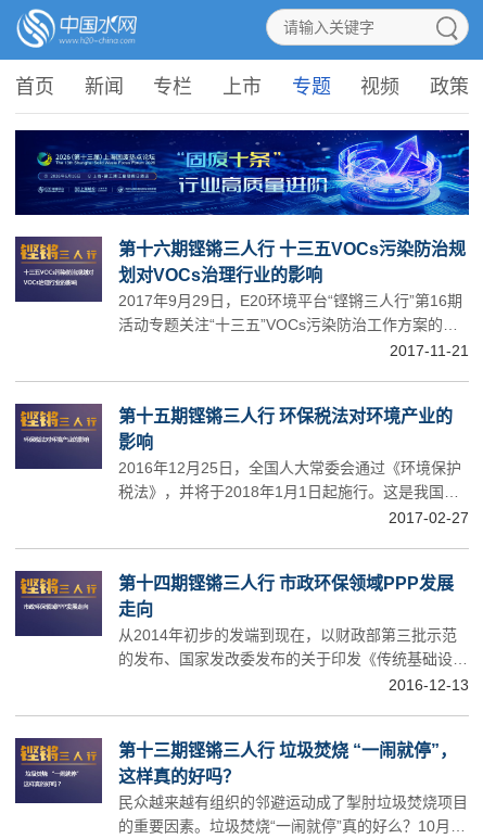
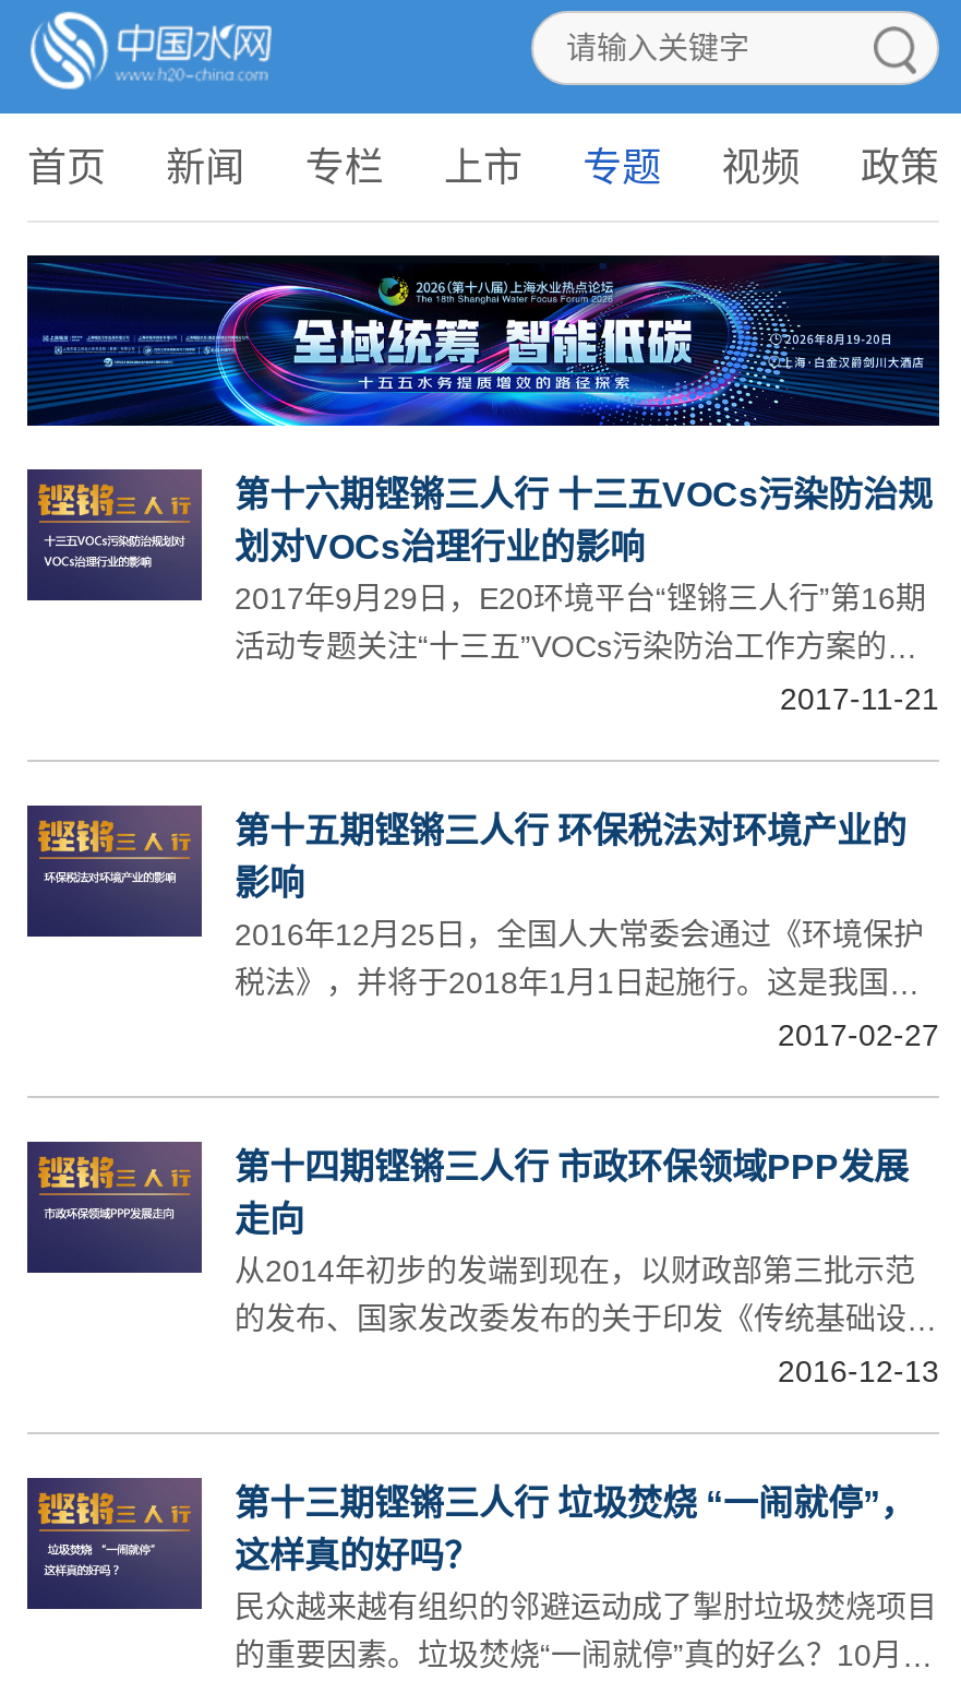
- [image]
+ [image]
